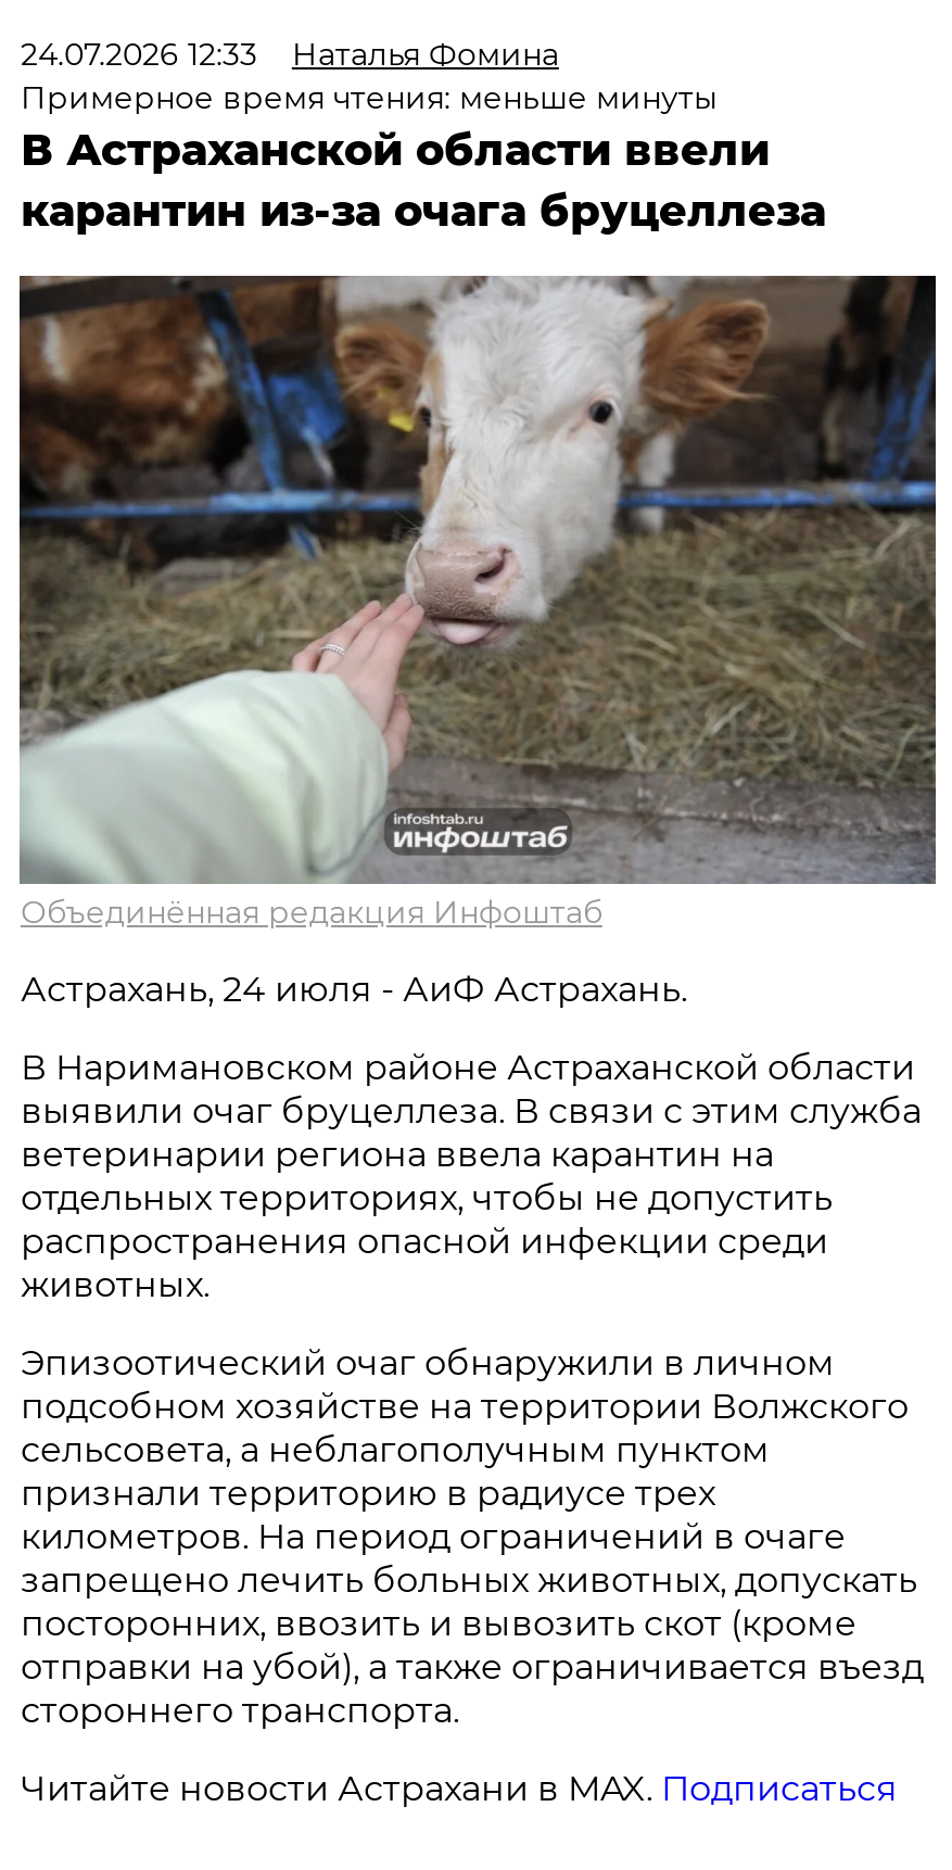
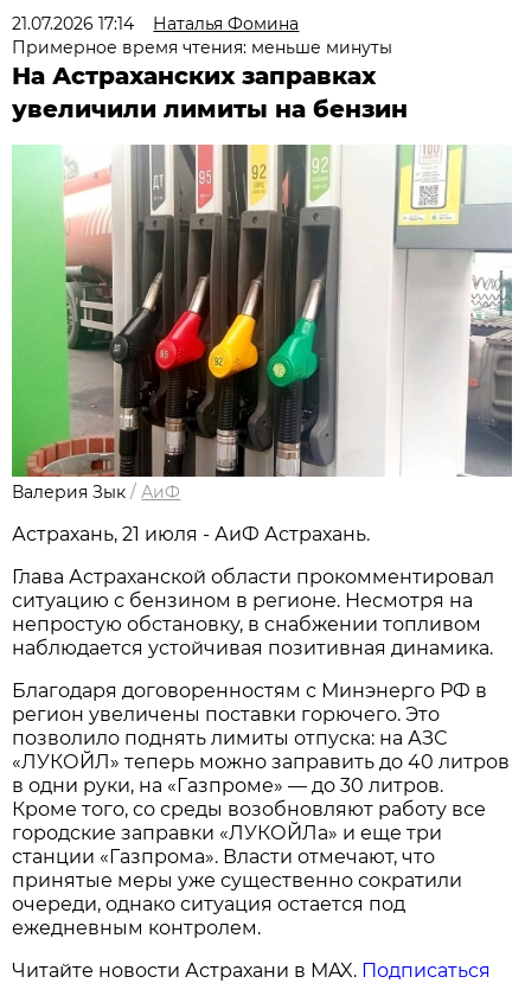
- 24.07.2026 12:33 Наталья Фомина
+ 21.07.2026 17:14 Наталья Фомина

- В Астраханской области ввели
- карантин из-за очага бруцеллеза
+ На Астраханских заправках
+ увеличили лимиты на бензин

- [image]
- Объединённая редакция Инфоштаб
+ [image]
+ Валерия Зык / АиФ

- Астрахань, 24 июля - АиФ Астрахань.
+ Астрахань, 21 июля - АиФ Астрахань.

- В Наримановском районе Астраханской области
- выявили очаг бруцеллеза. В связи с этим служба
- ветеринарии региона ввела карантин на
- отдельных территориях, чтобы не допустить
- распространения опасной инфекции среди
- животных.
+ Глава Астраханской области прокомментировал
+ ситуацию с бензином в регионе. Несмотря на
+ непростую обстановку, в снабжении топливом
+ наблюдается устойчивая позитивная динамика.

- Эпизоотический очаг обнаружили в личном
- подсобном хозяйстве на территории Волжского
- сельсовета, а неблагополучным пунктом
- признали территорию в радиусе трех
- километров. На период ограничений в очаге
- запрещено лечить больных животных, допускать
- посторонних, ввозить и вывозить скот (кроме
- отправки на убой), а также ограничивается въезд
- стороннего транспорта.
+ Благодаря договоренностям с Минэнерго РФ в
+ регион увеличены поставки горючего. Это
+ позволило поднять лимиты отпуска: на АЗС
+ «ЛУКОЙЛ» теперь можно заправить до 40 литров
+ в одни руки, на «Газпроме» — до 30 литров.
+ Кроме того, со среды возобновляют работу все
+ городские заправки «ЛУКОЙЛа» и еще три
+ станции «Газпрома». Власти отмечают, что
+ принятые меры уже существенно сократили
+ очереди, однако ситуация остается под
+ ежедневным контролем.
